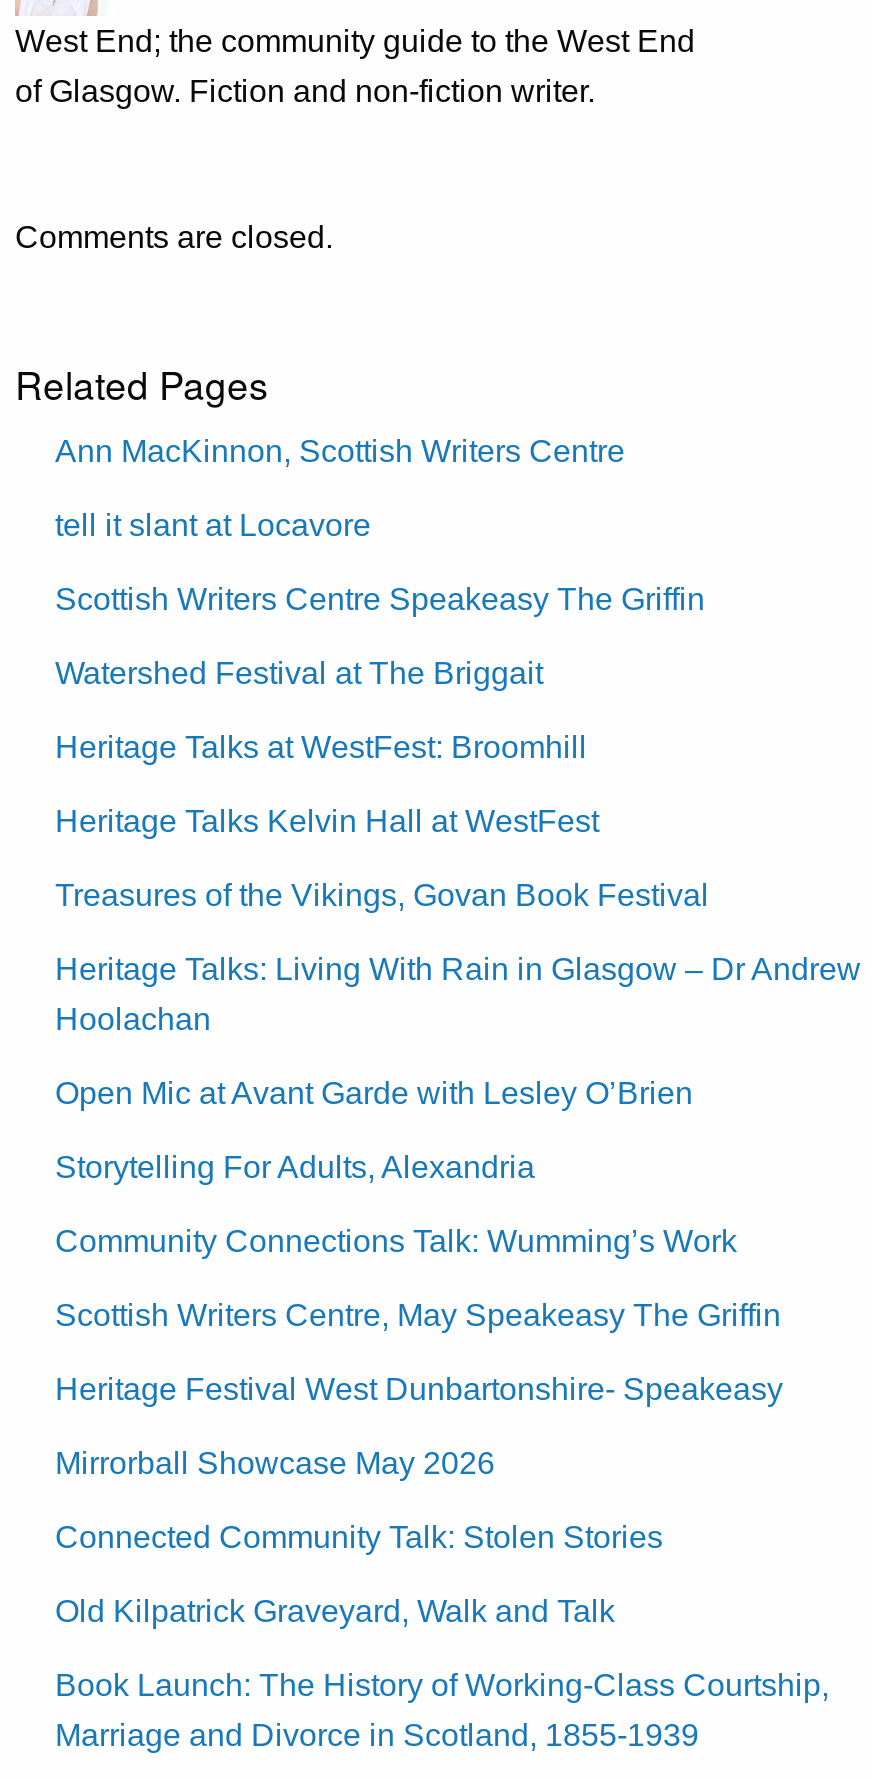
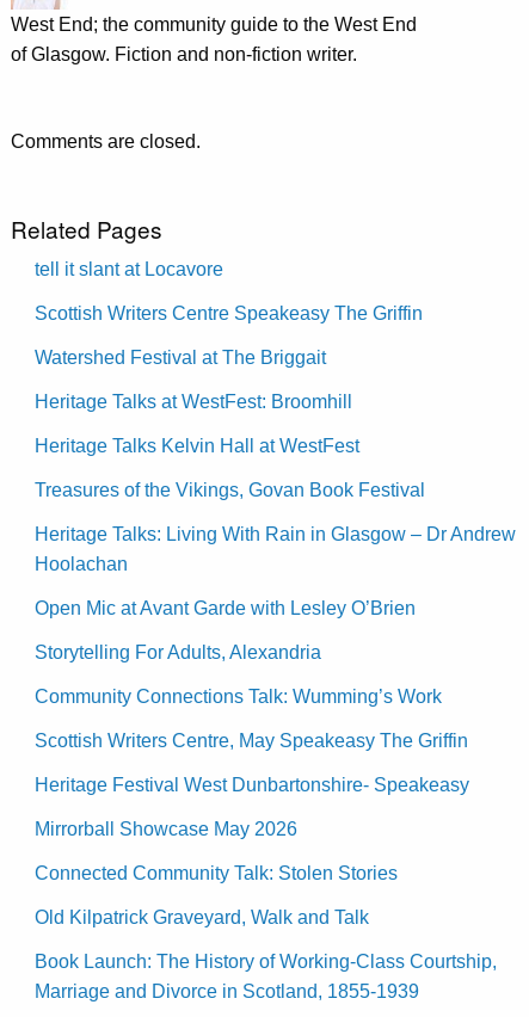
- Ann MacKinnon, Scottish Writers Centre
